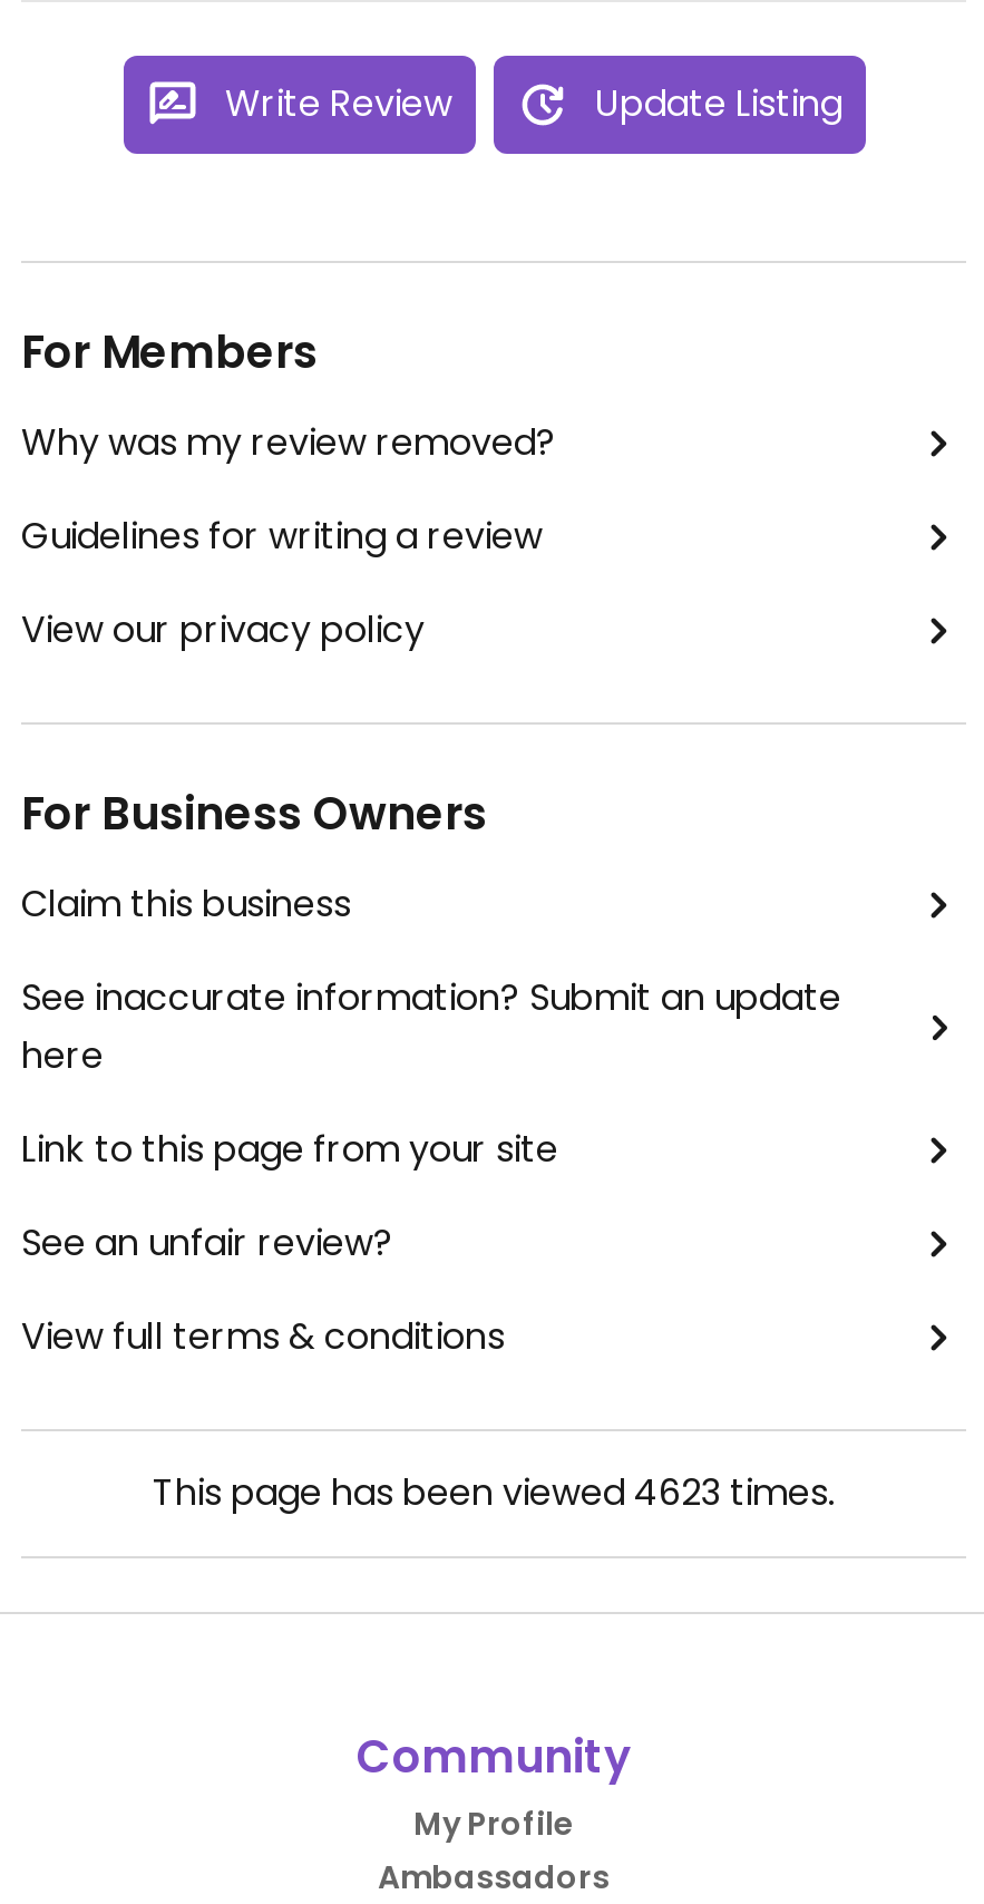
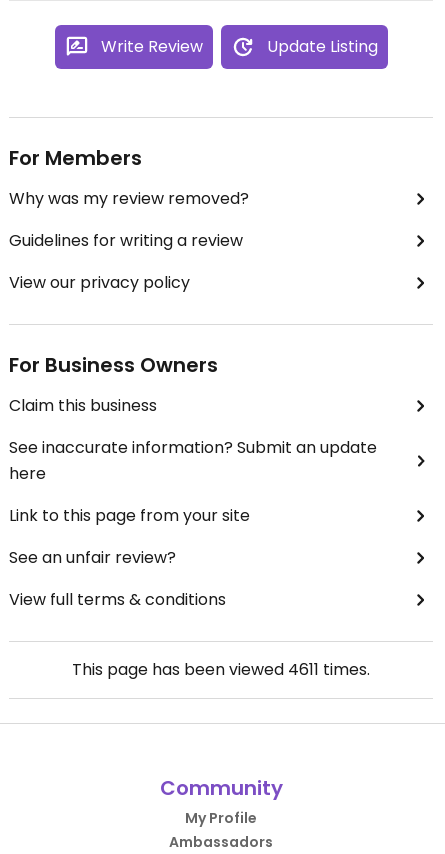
- This page has been viewed 4623 times.
+ This page has been viewed 4611 times.
